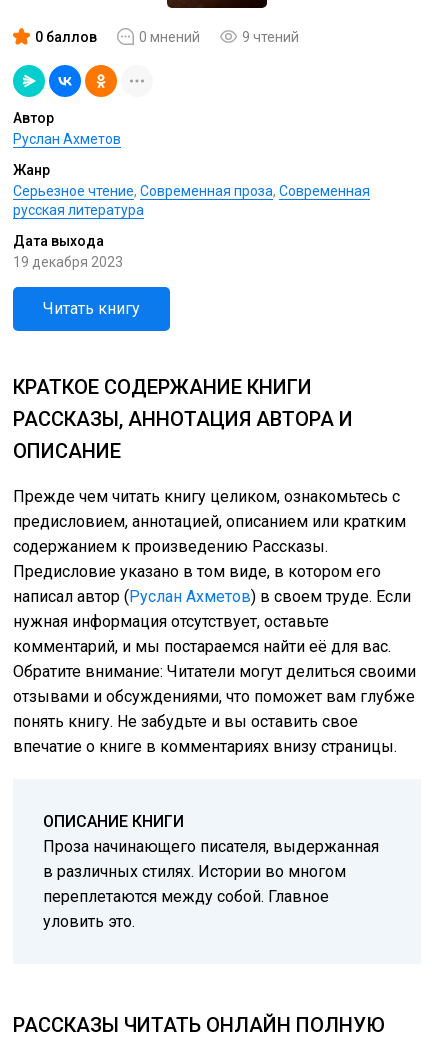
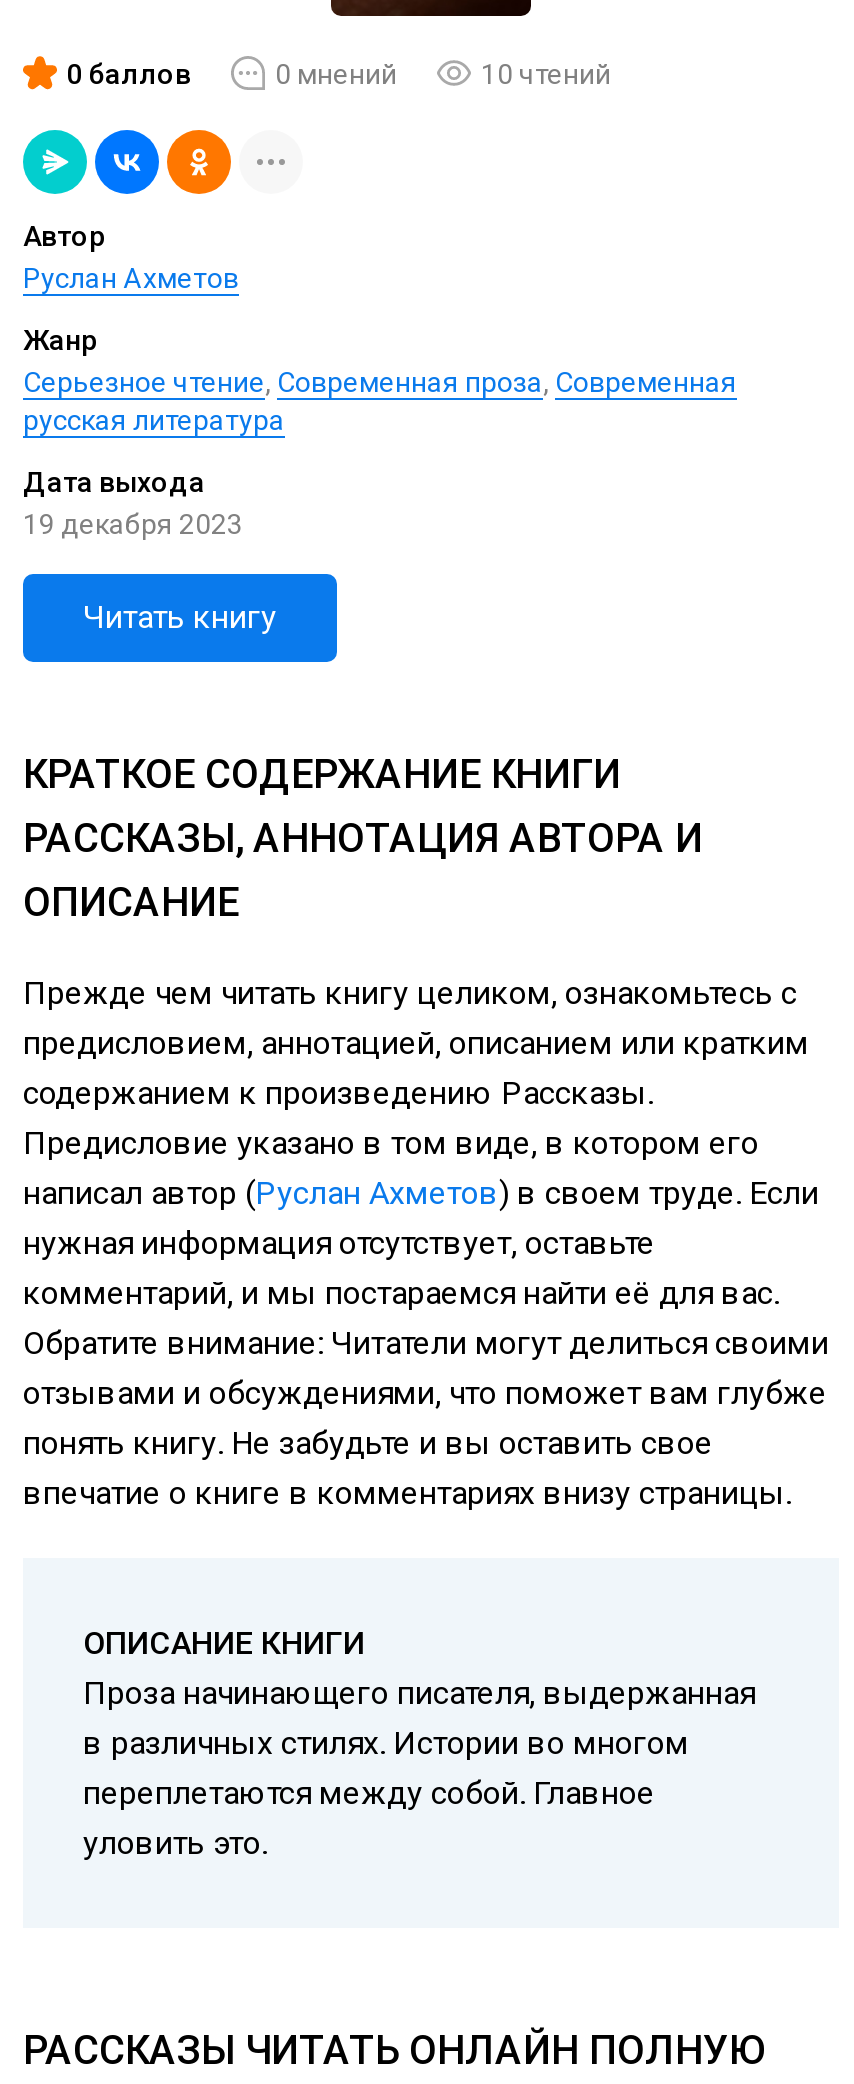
- 9 чтений
+ 10 чтений
